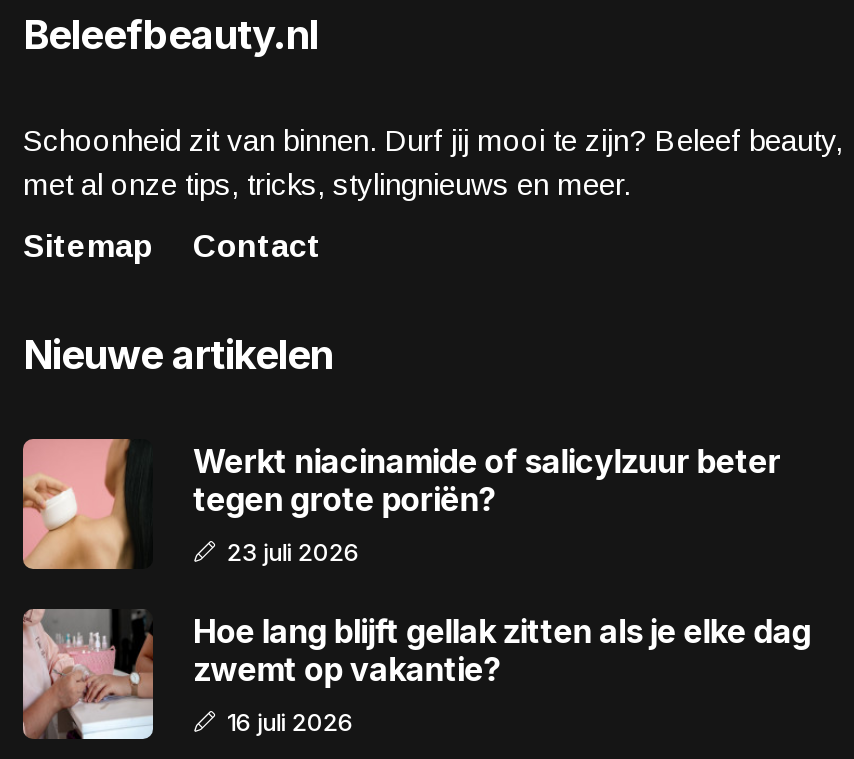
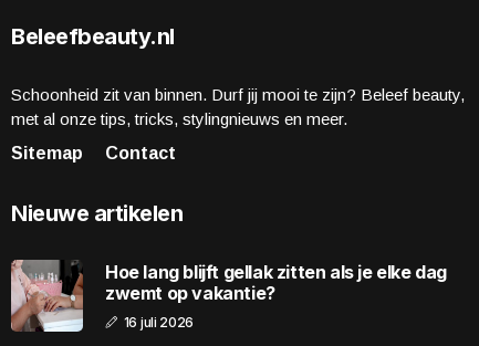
- [image]
- Werkt niacinamide of salicylzuur beter
- tegen grote poriën?
- 23 juli 2026
